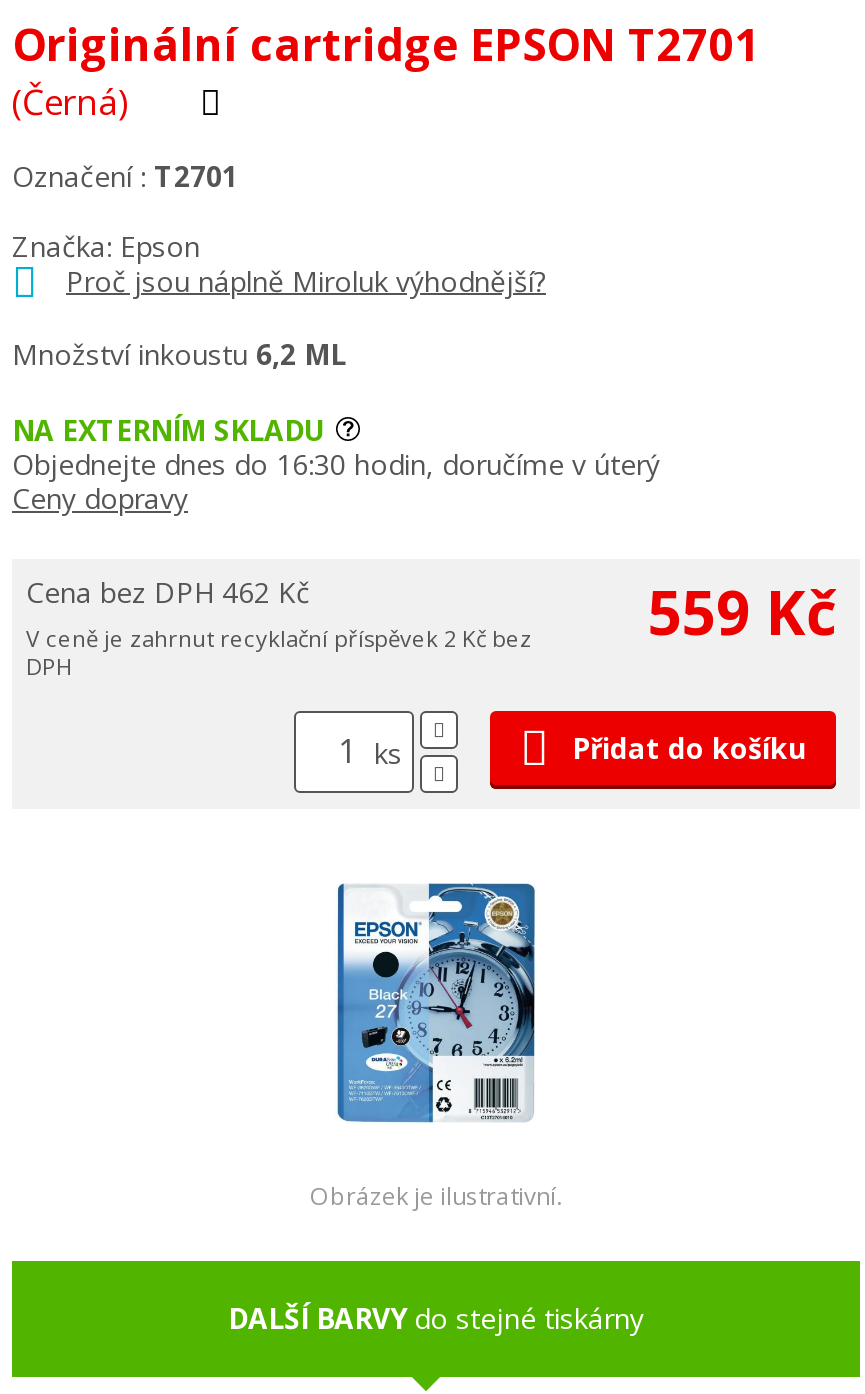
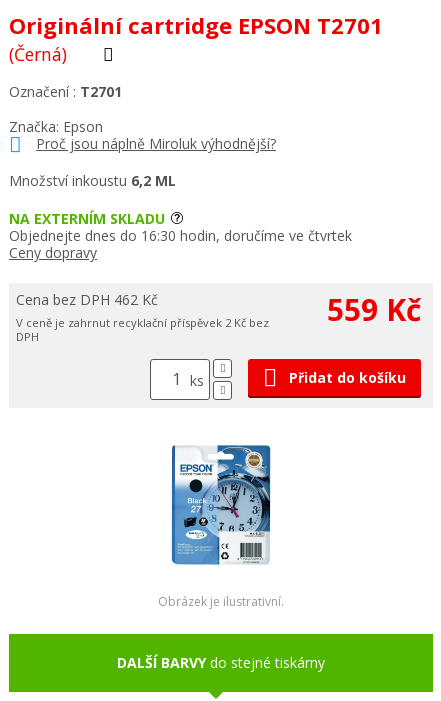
- Objednejte dnes do 16:30 hodin, doručíme v úterý
+ Objednejte dnes do 16:30 hodin, doručíme ve čtvrtek
